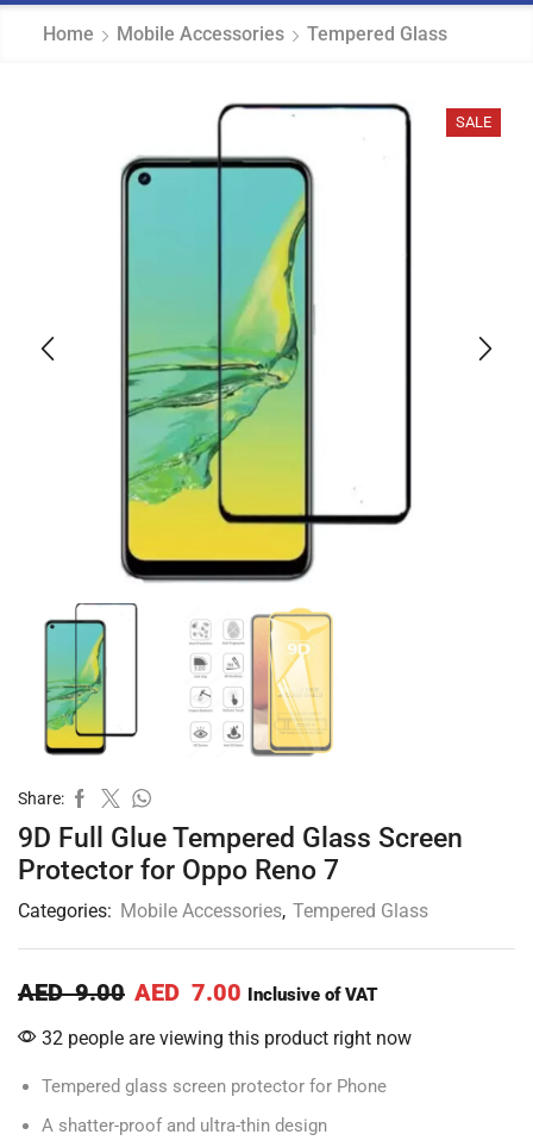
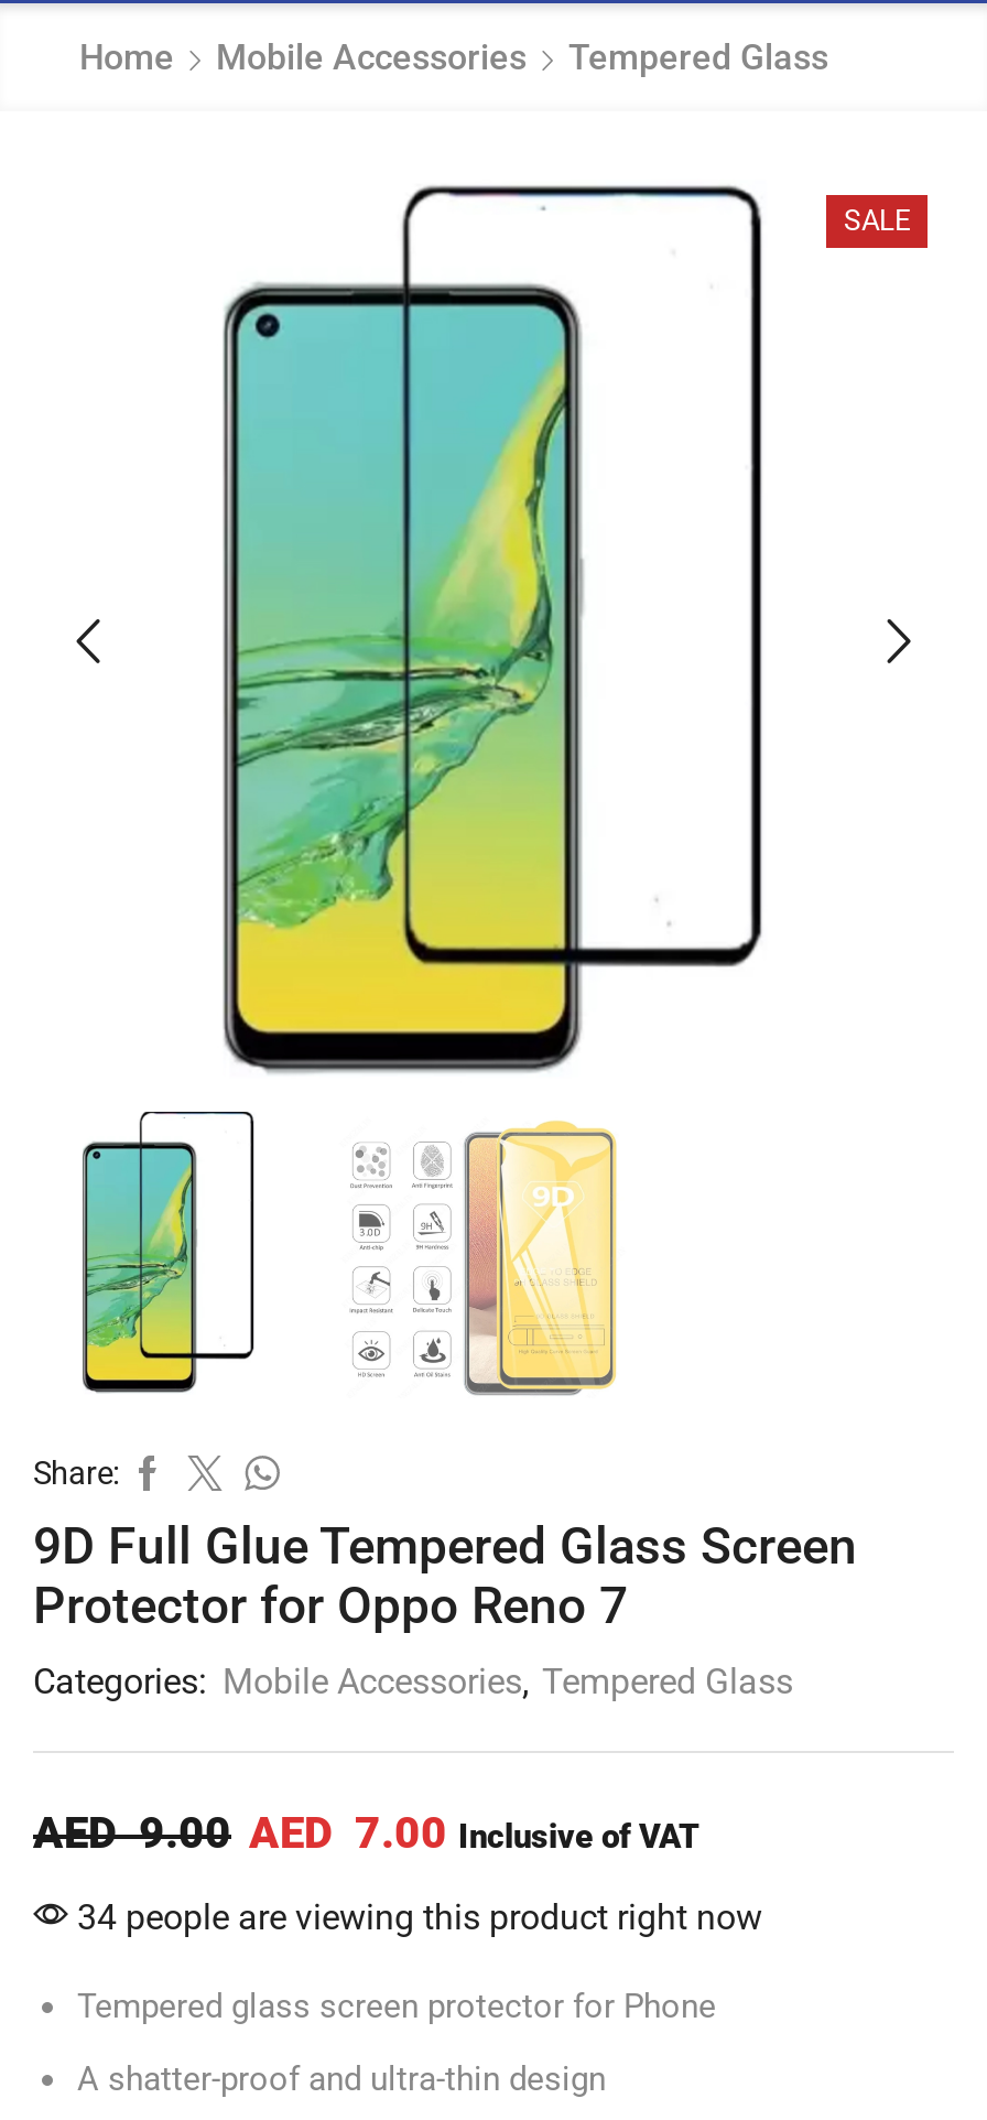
- 32 people are viewing this product right now
+ 34 people are viewing this product right now
